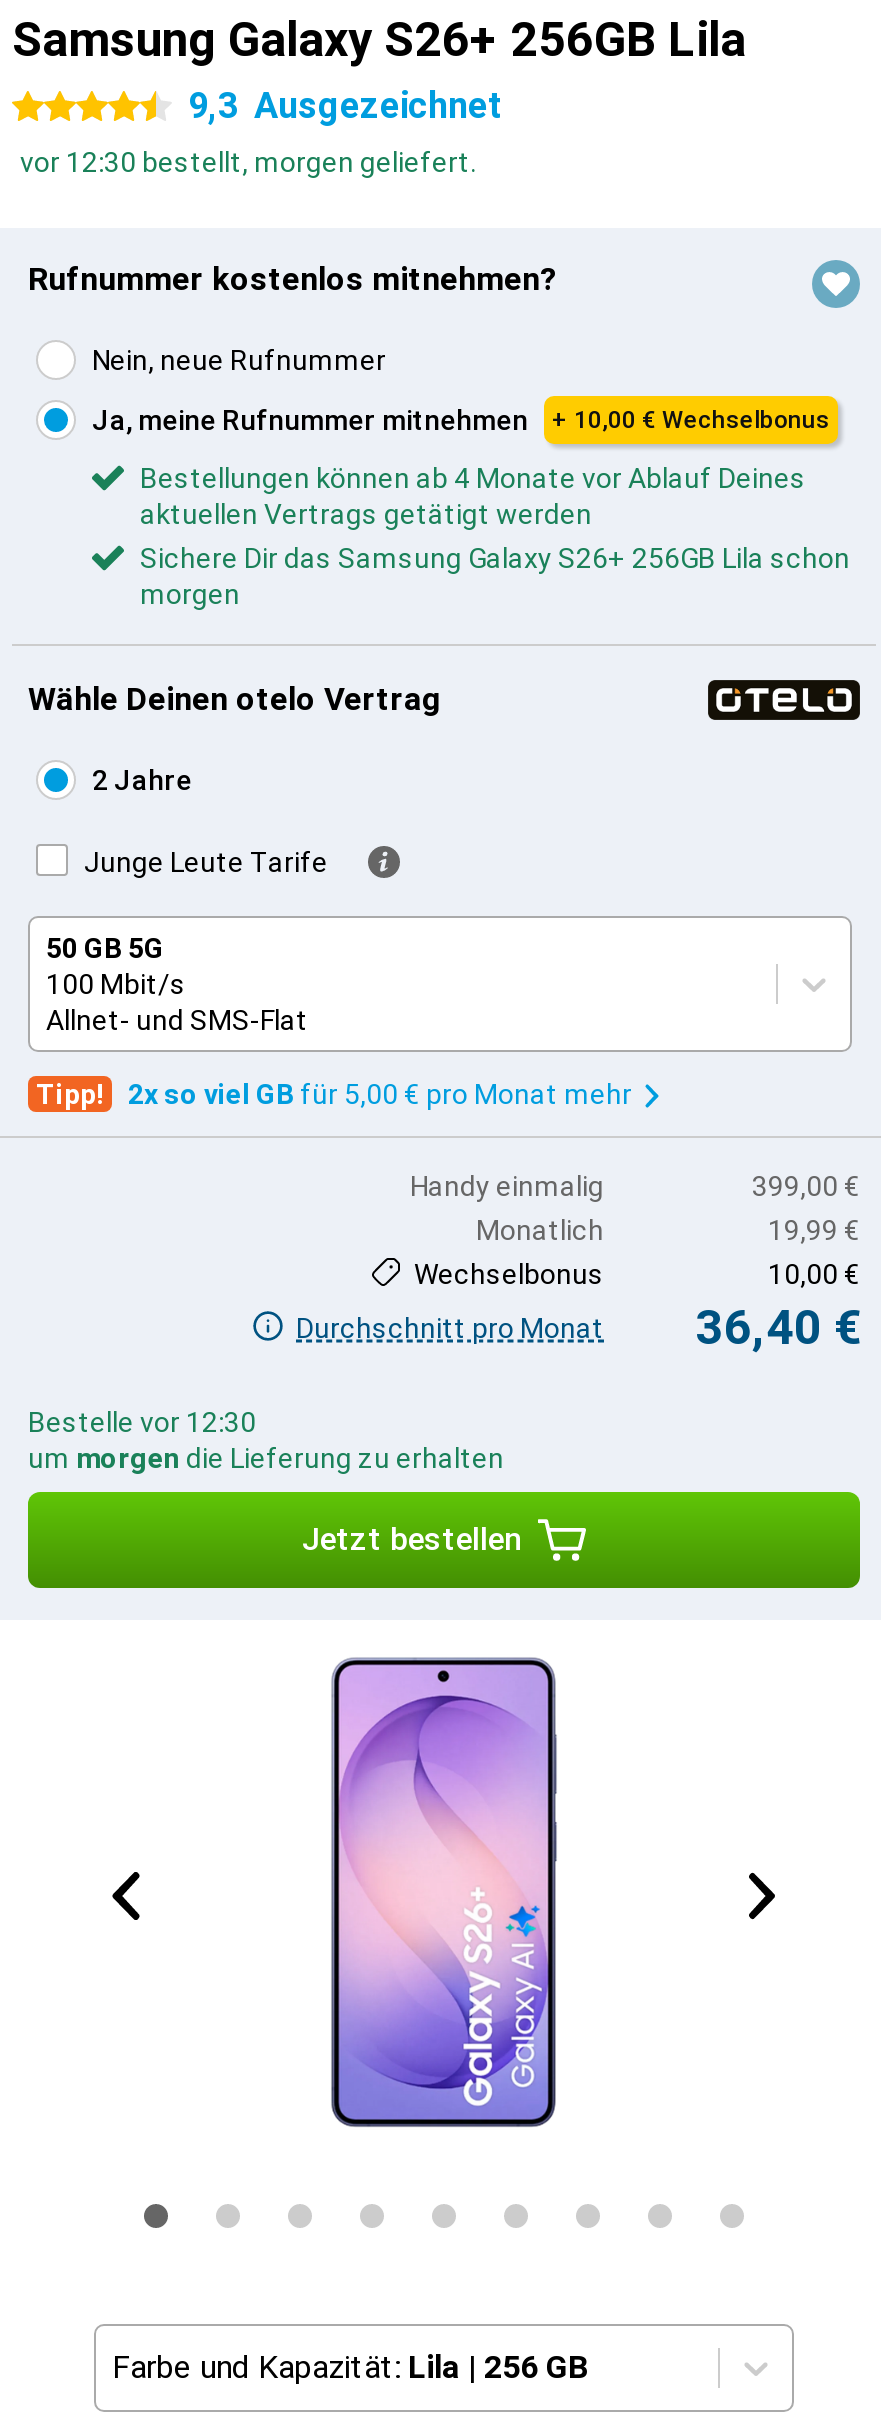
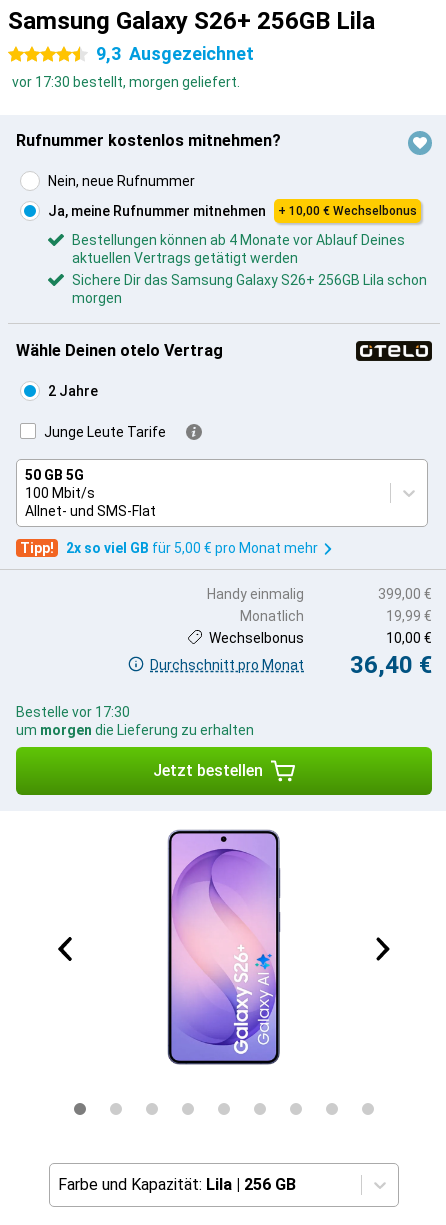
- vor 12:30 bestellt, morgen geliefert.
+ vor 17:30 bestellt, morgen geliefert.

- Bestelle vor 12:30
+ Bestelle vor 17:30
